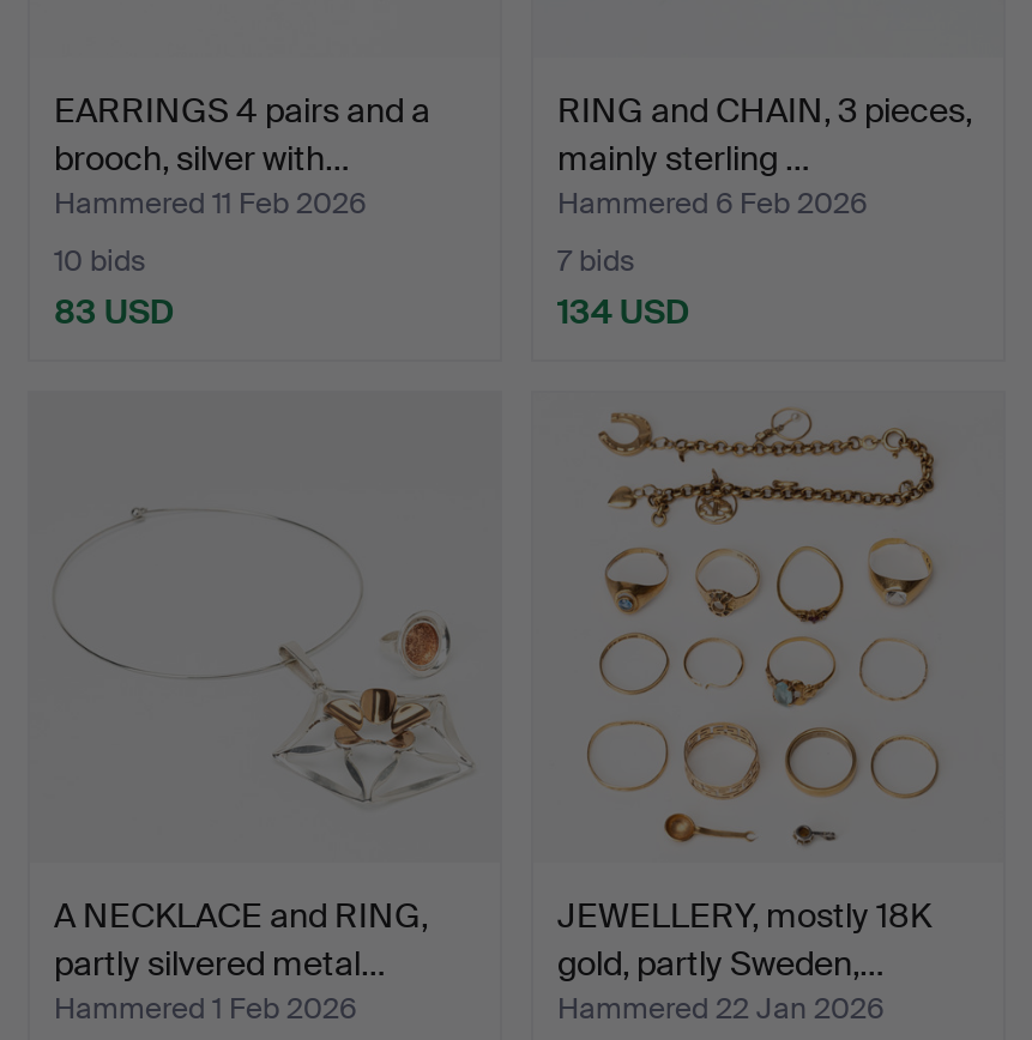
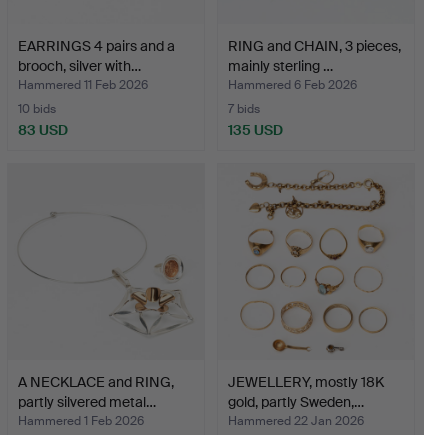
- 134 USD
+ 135 USD
